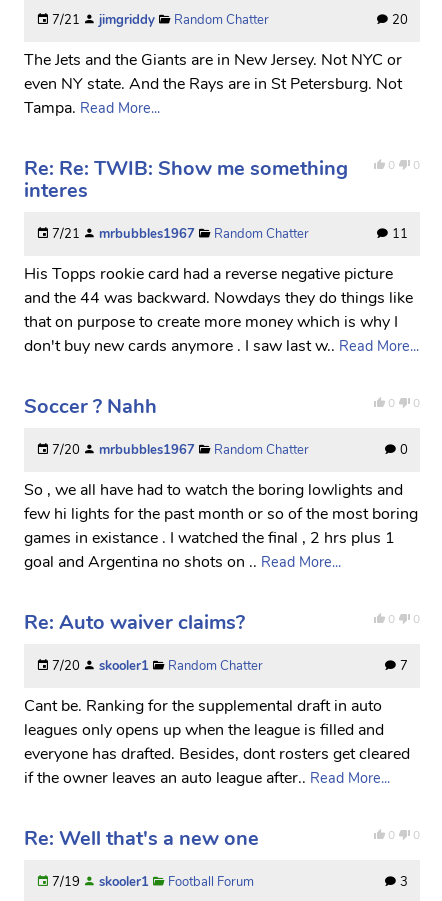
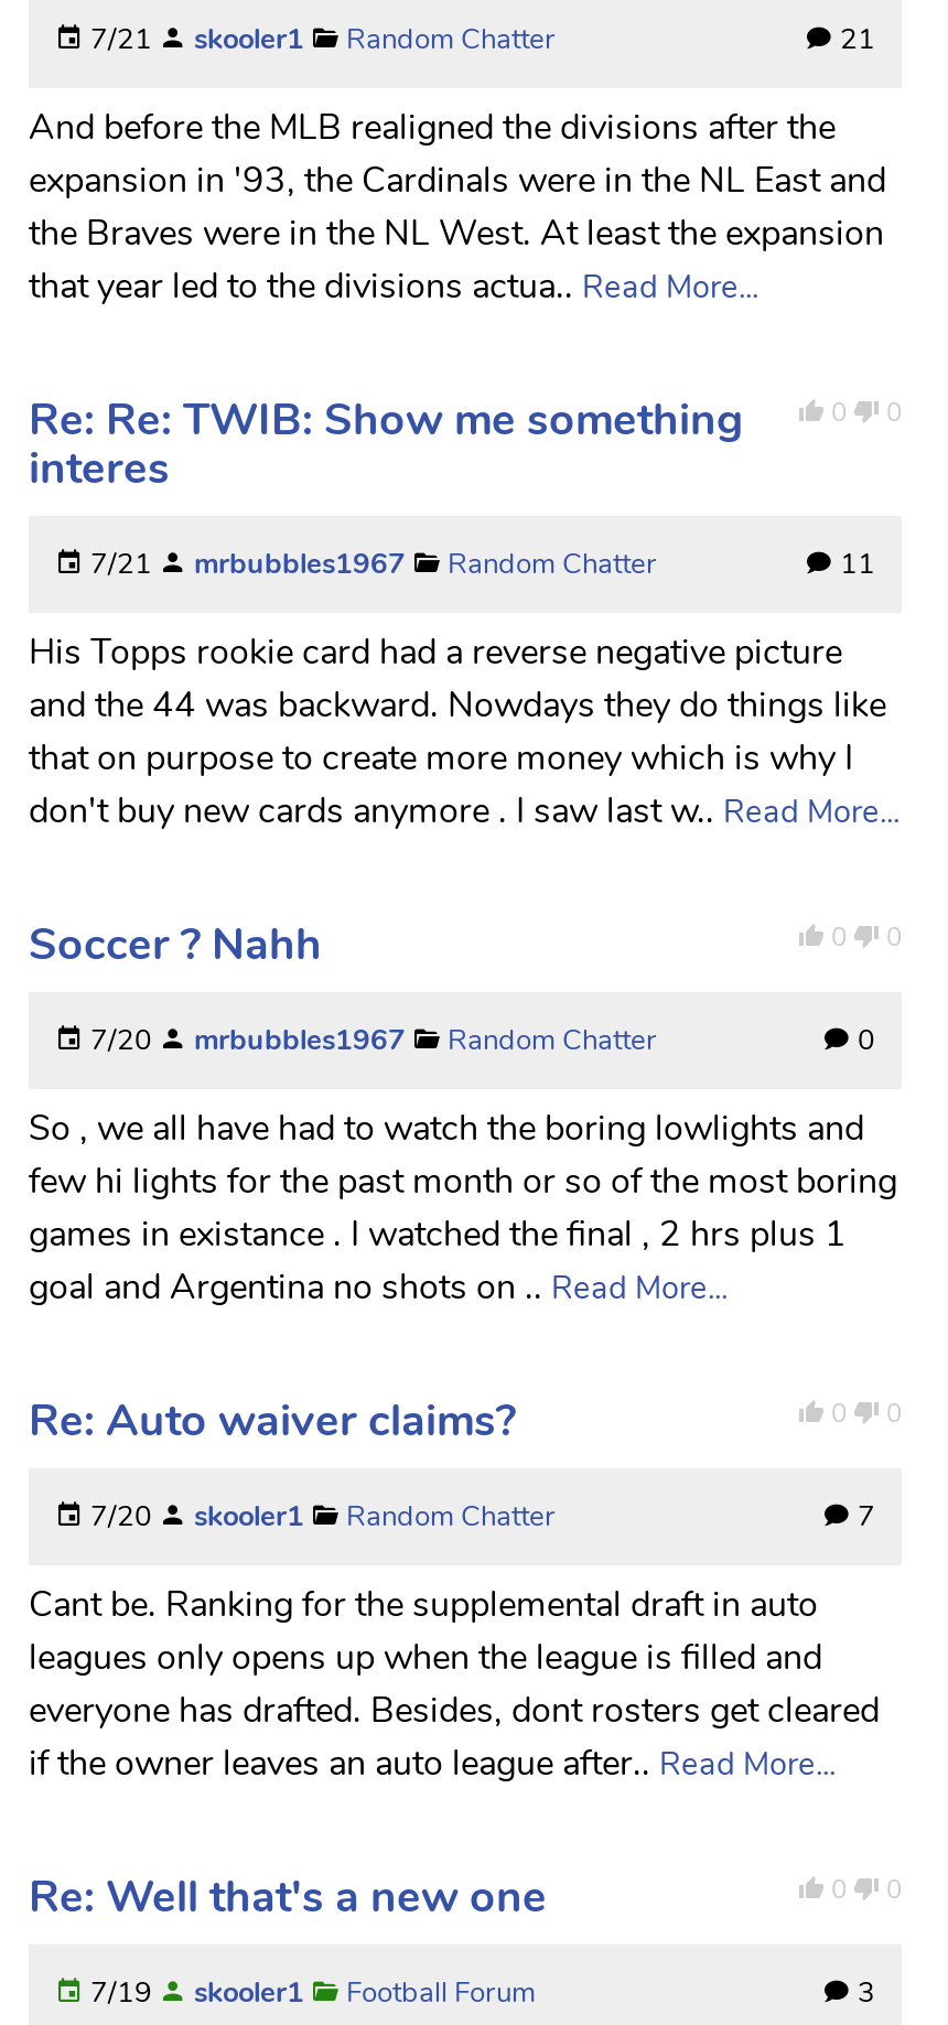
- jimgriddy
+ skooler1

- 20
+ 21

- The Jets and the Giants are in New Jersey. Not NYC or
- even NY state. And the Rays are in St Petersburg. Not
- Tampa. Read More...
+ And before the MLB realigned the divisions after the
+ expansion in '93, the Cardinals were in the NL East and
+ the Braves were in the NL West. At least the expansion
+ that year led to the divisions actua.. Read More...
